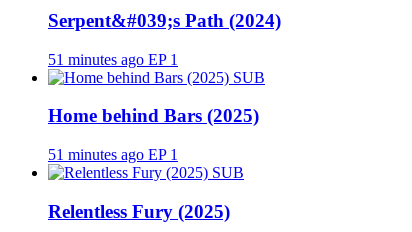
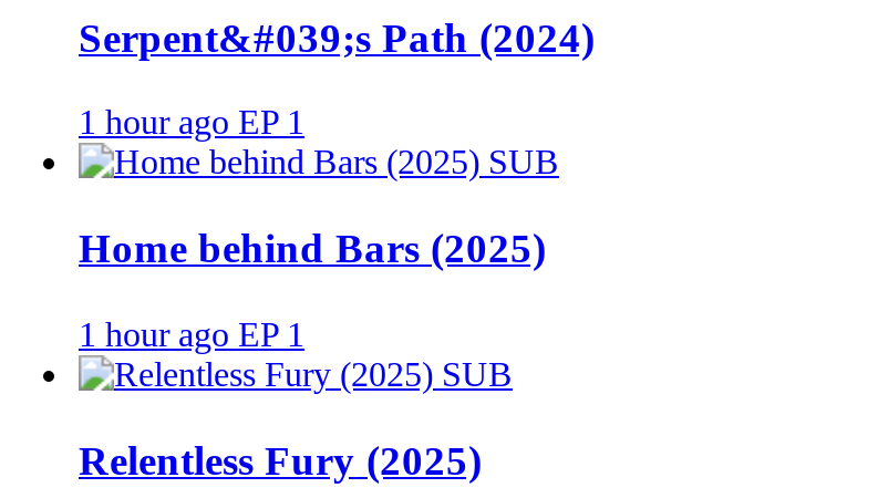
- 51 minutes ago EP 1
+ 1 hour ago EP 1

- 51 minutes ago EP 1
+ 1 hour ago EP 1
